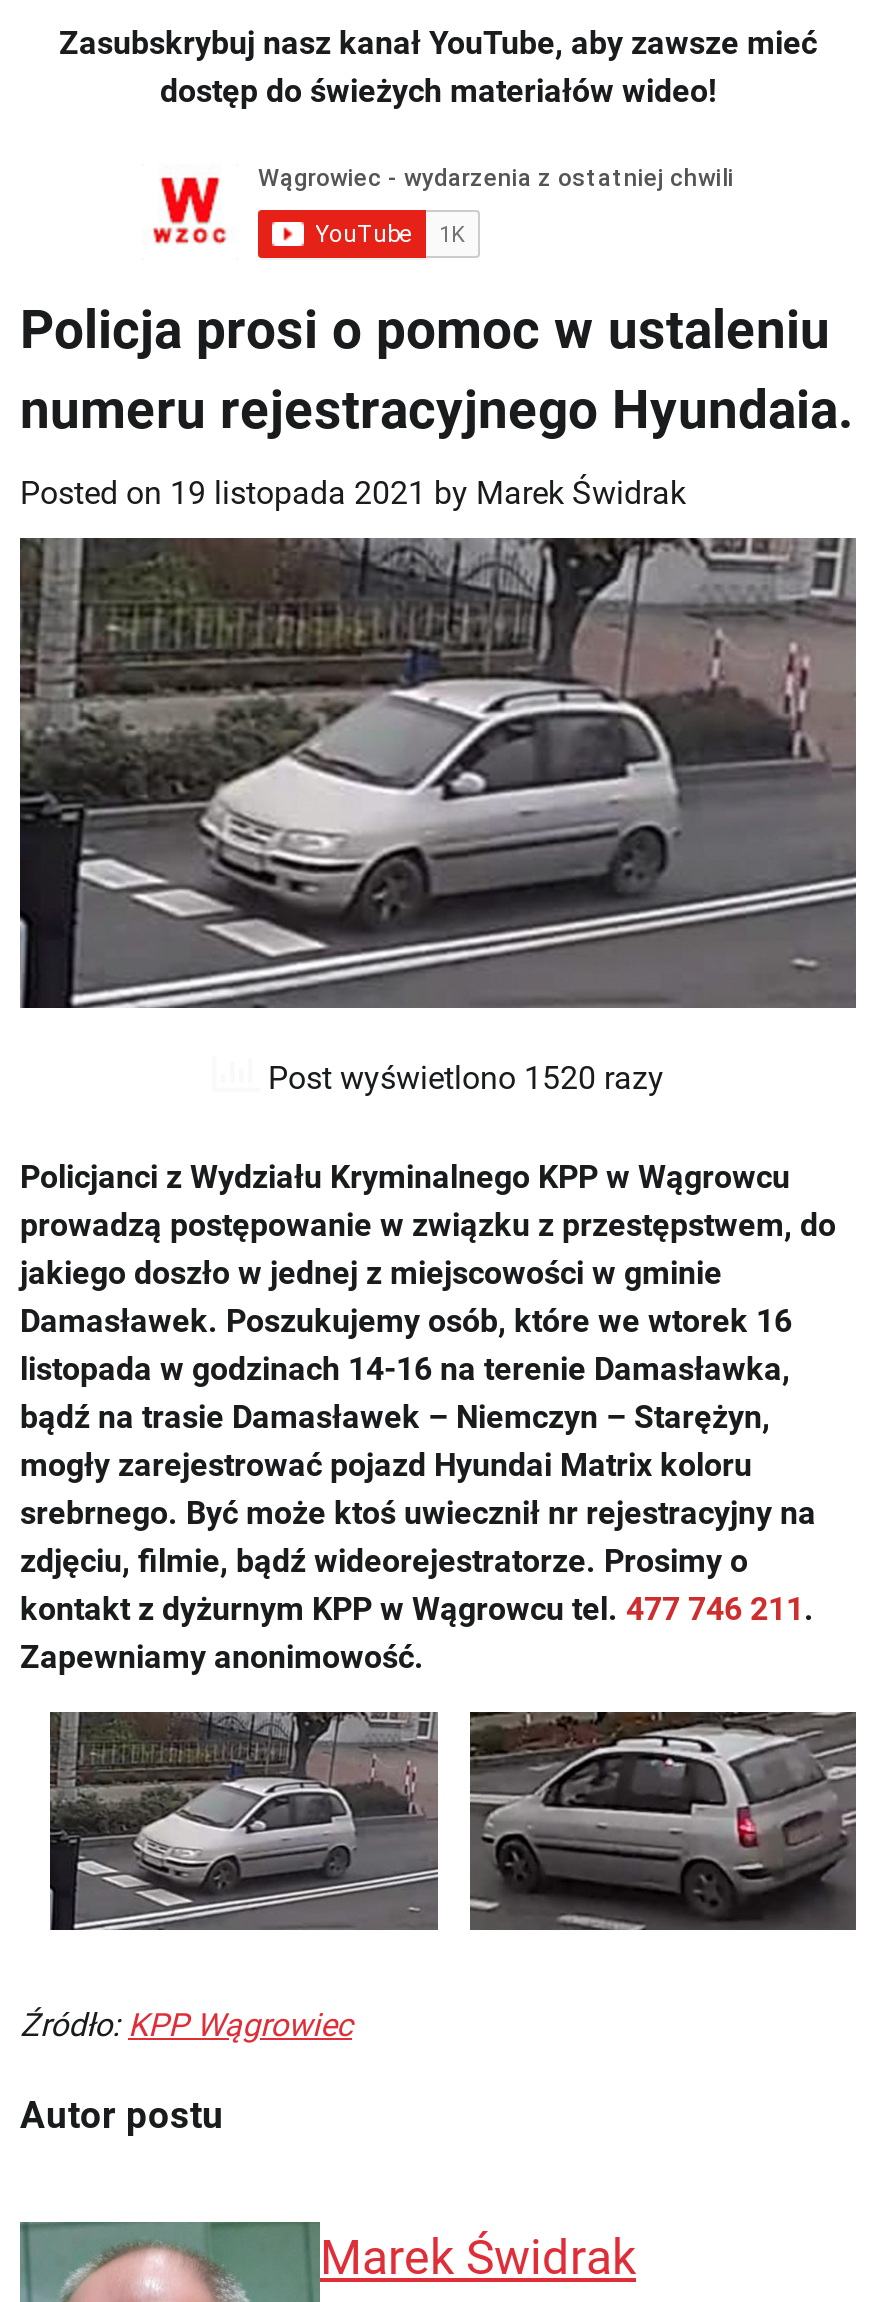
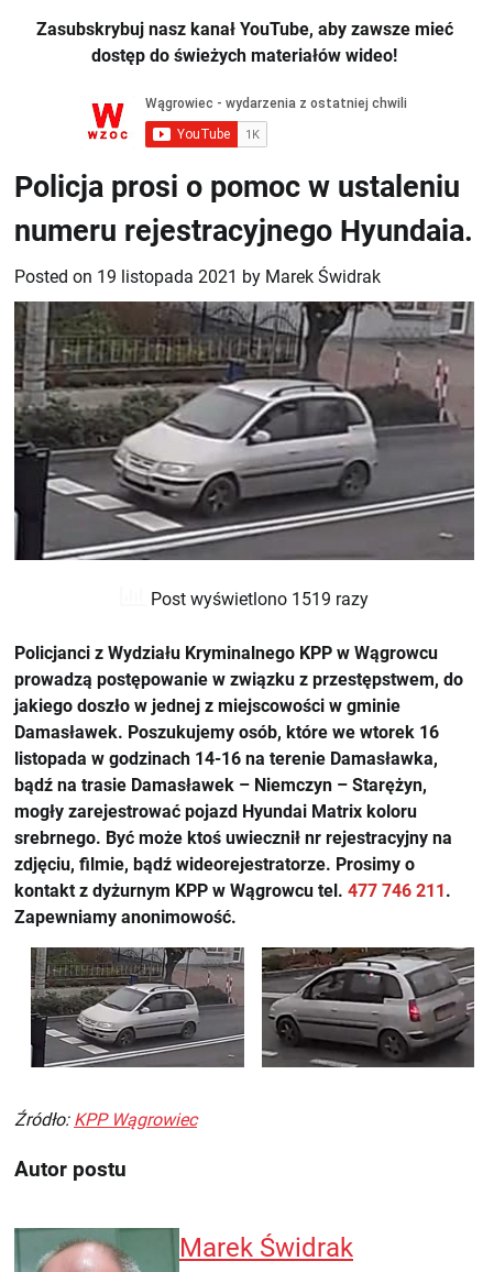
- Post wyświetlono 1520 razy
+ Post wyświetlono 1519 razy
